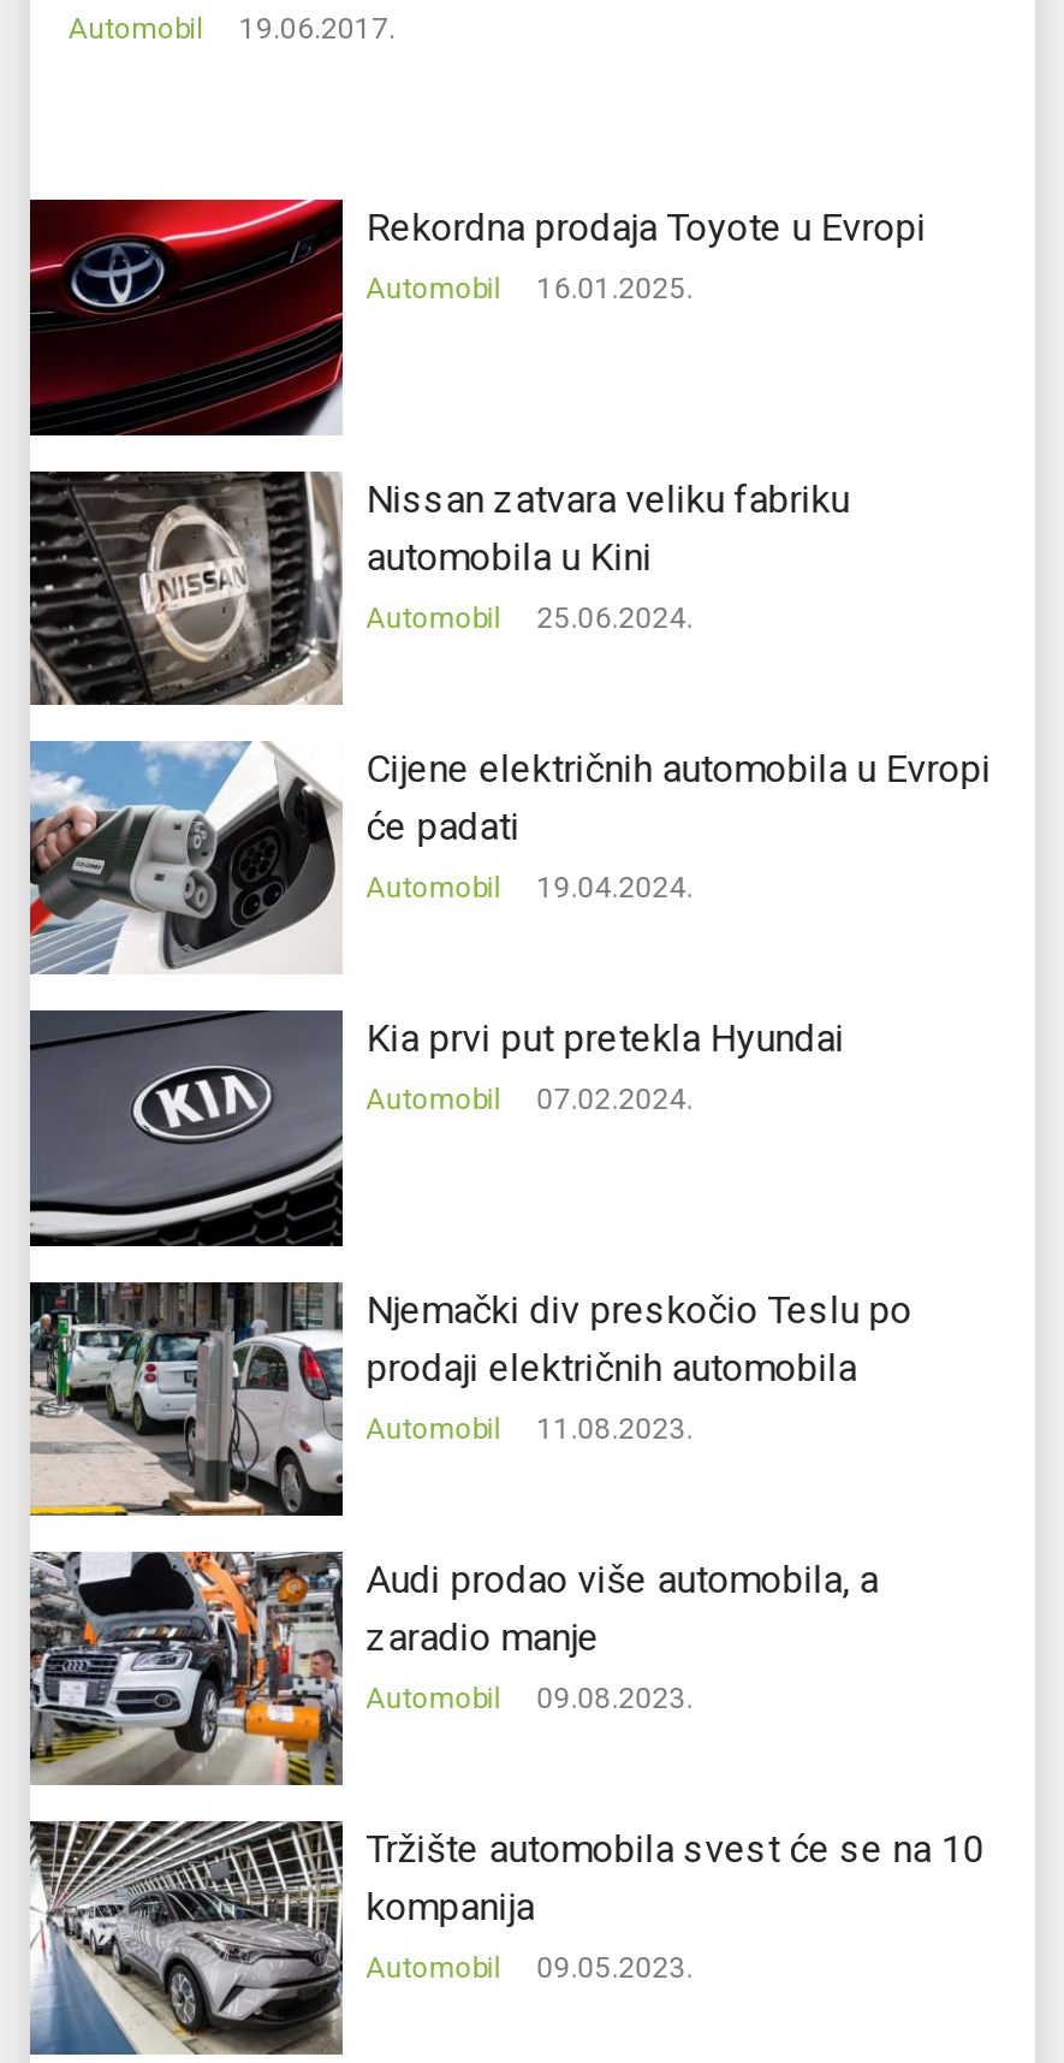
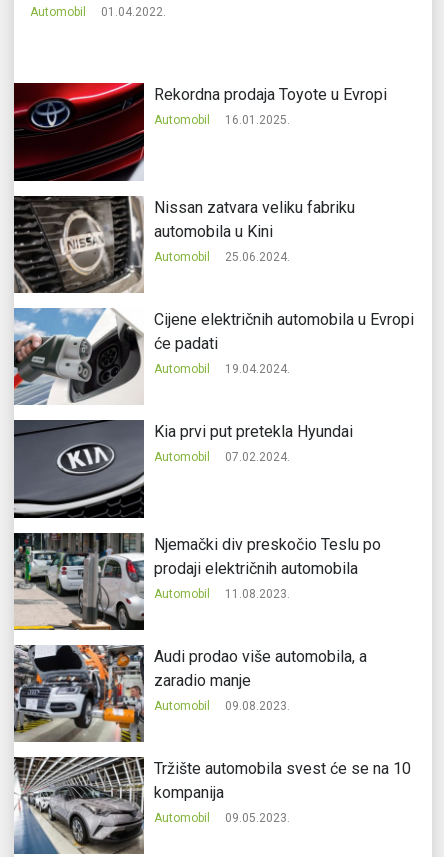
- Automobil 19.06.2017.
+ Automobil 01.04.2022.
